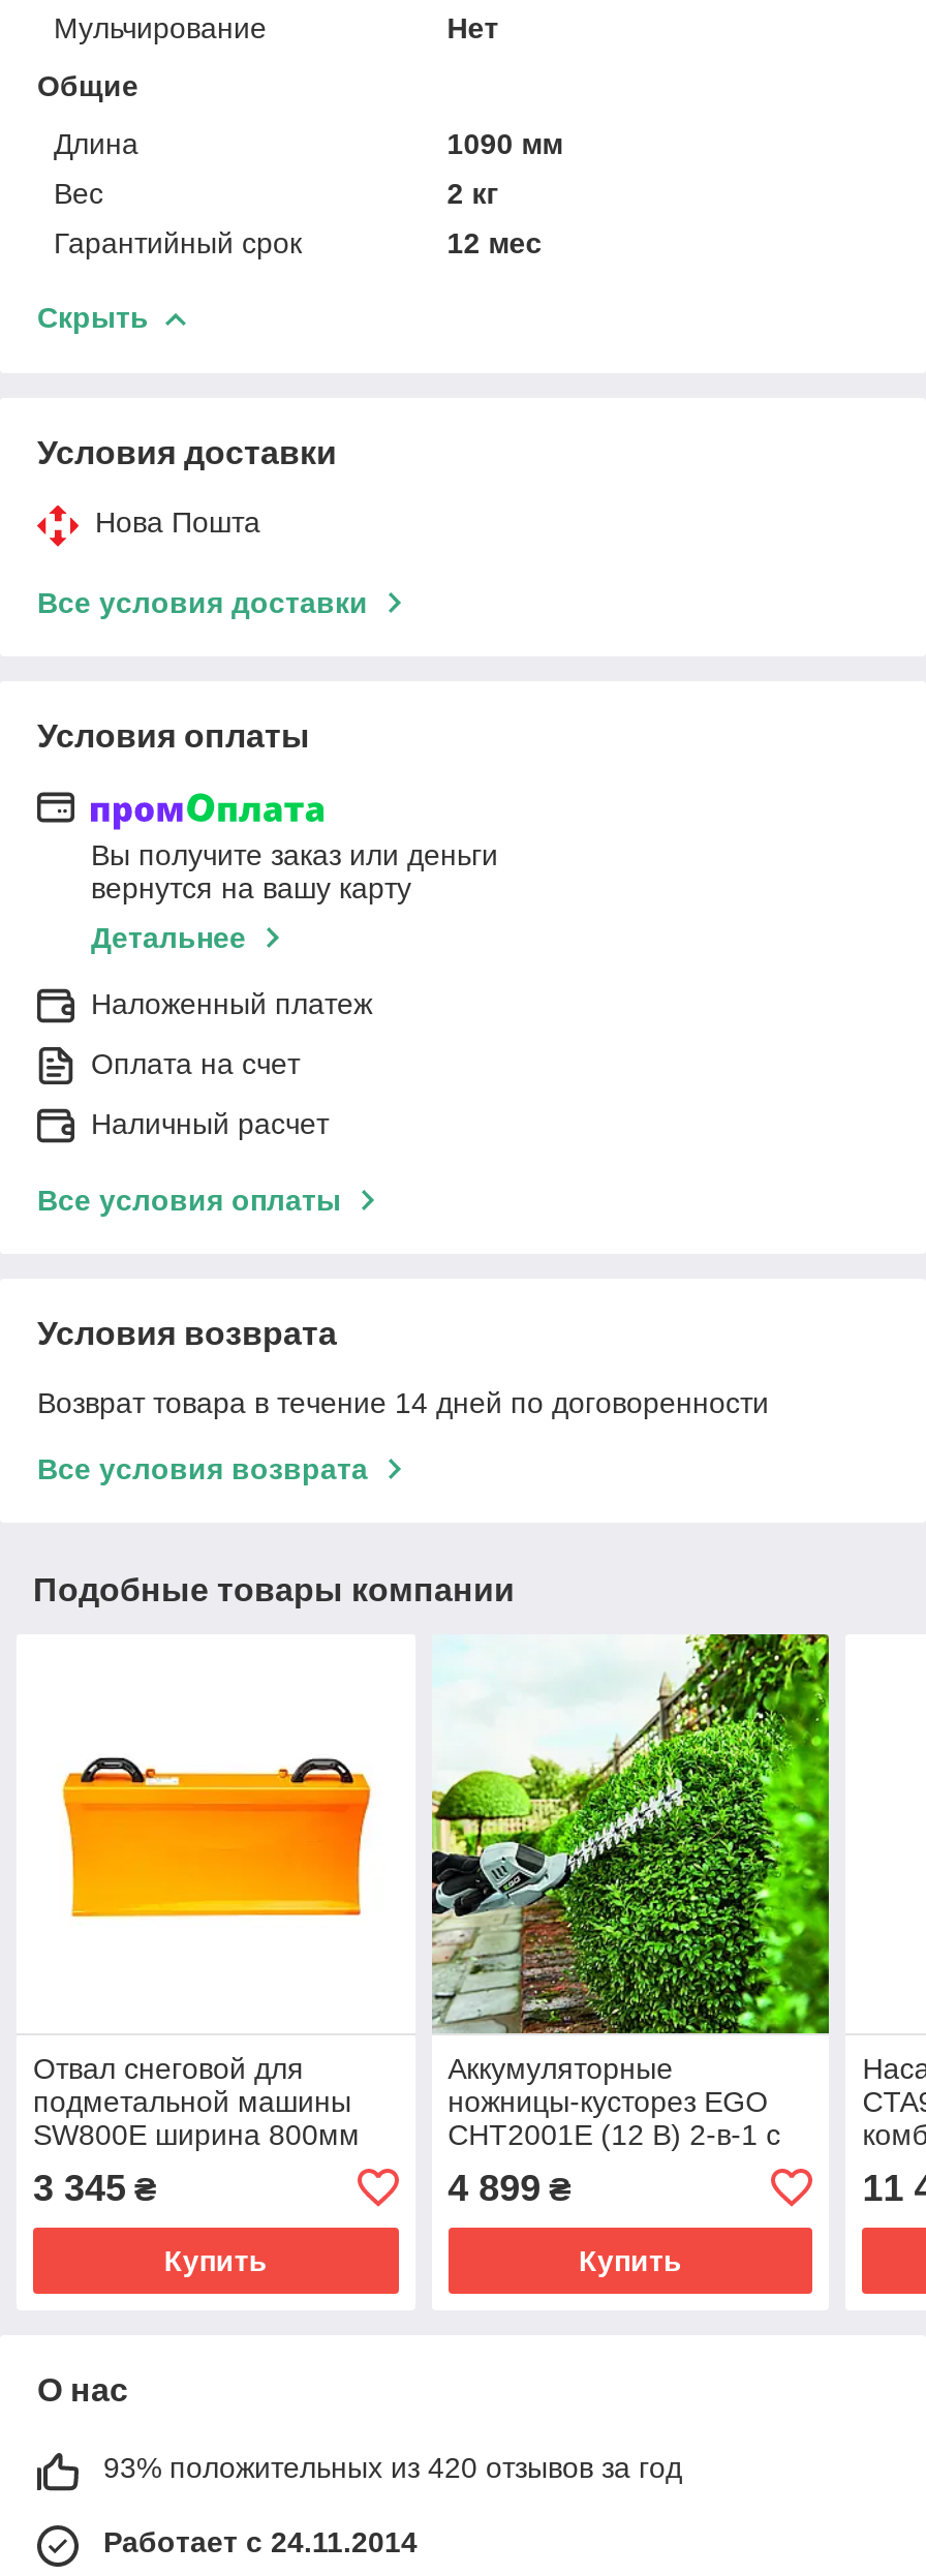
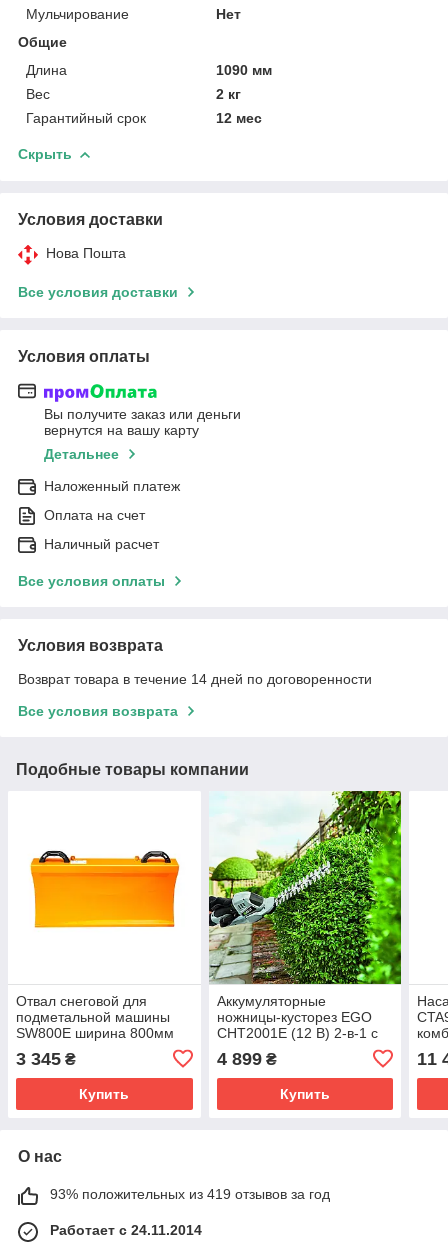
- 93% положительных из 420 отзывов за год
+ 93% положительных из 419 отзывов за год
